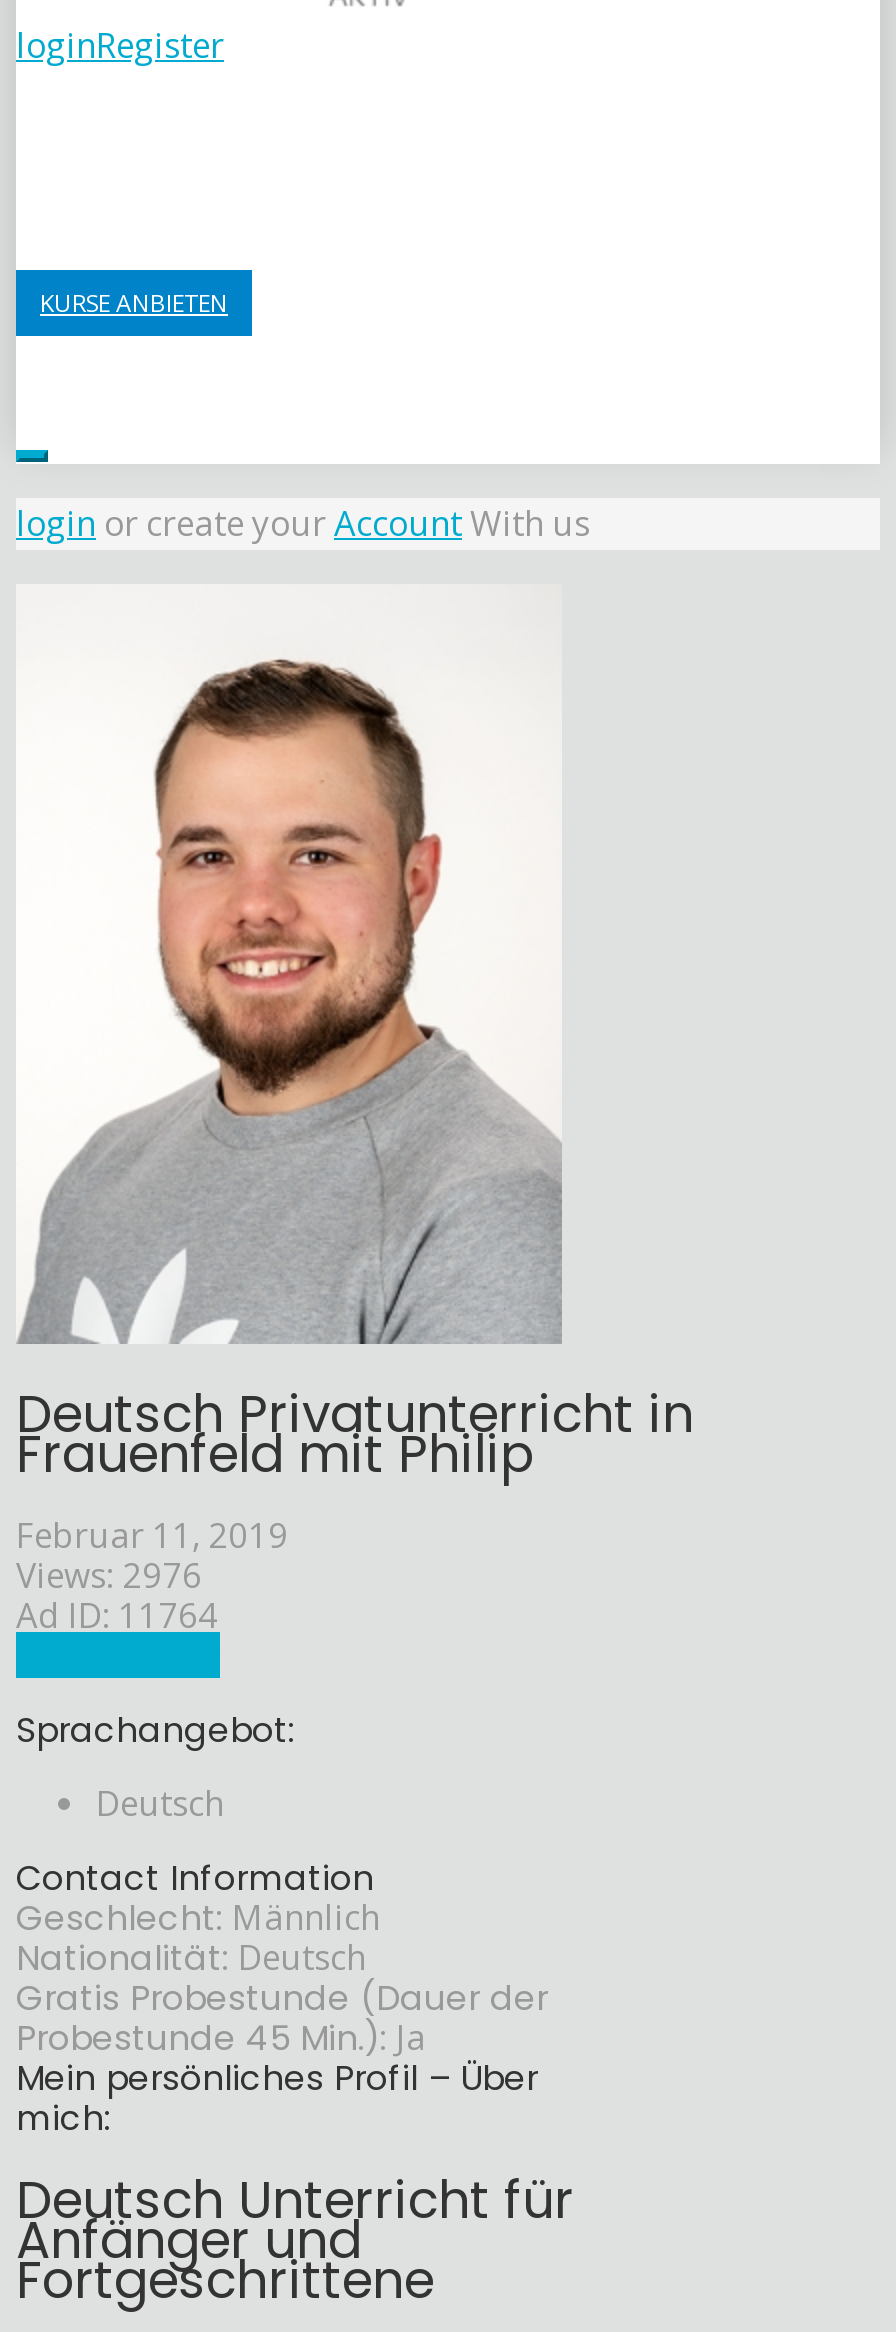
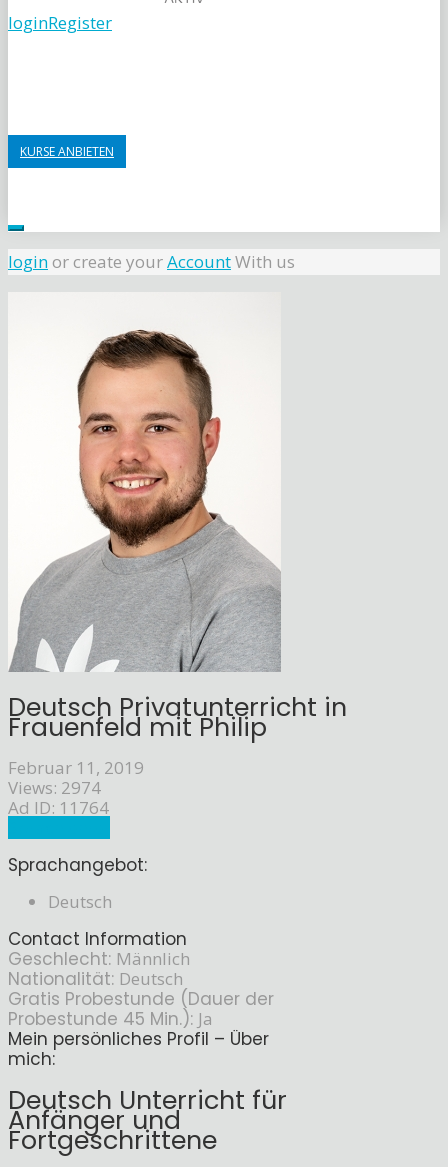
- Views: 2976
+ Views: 2974
